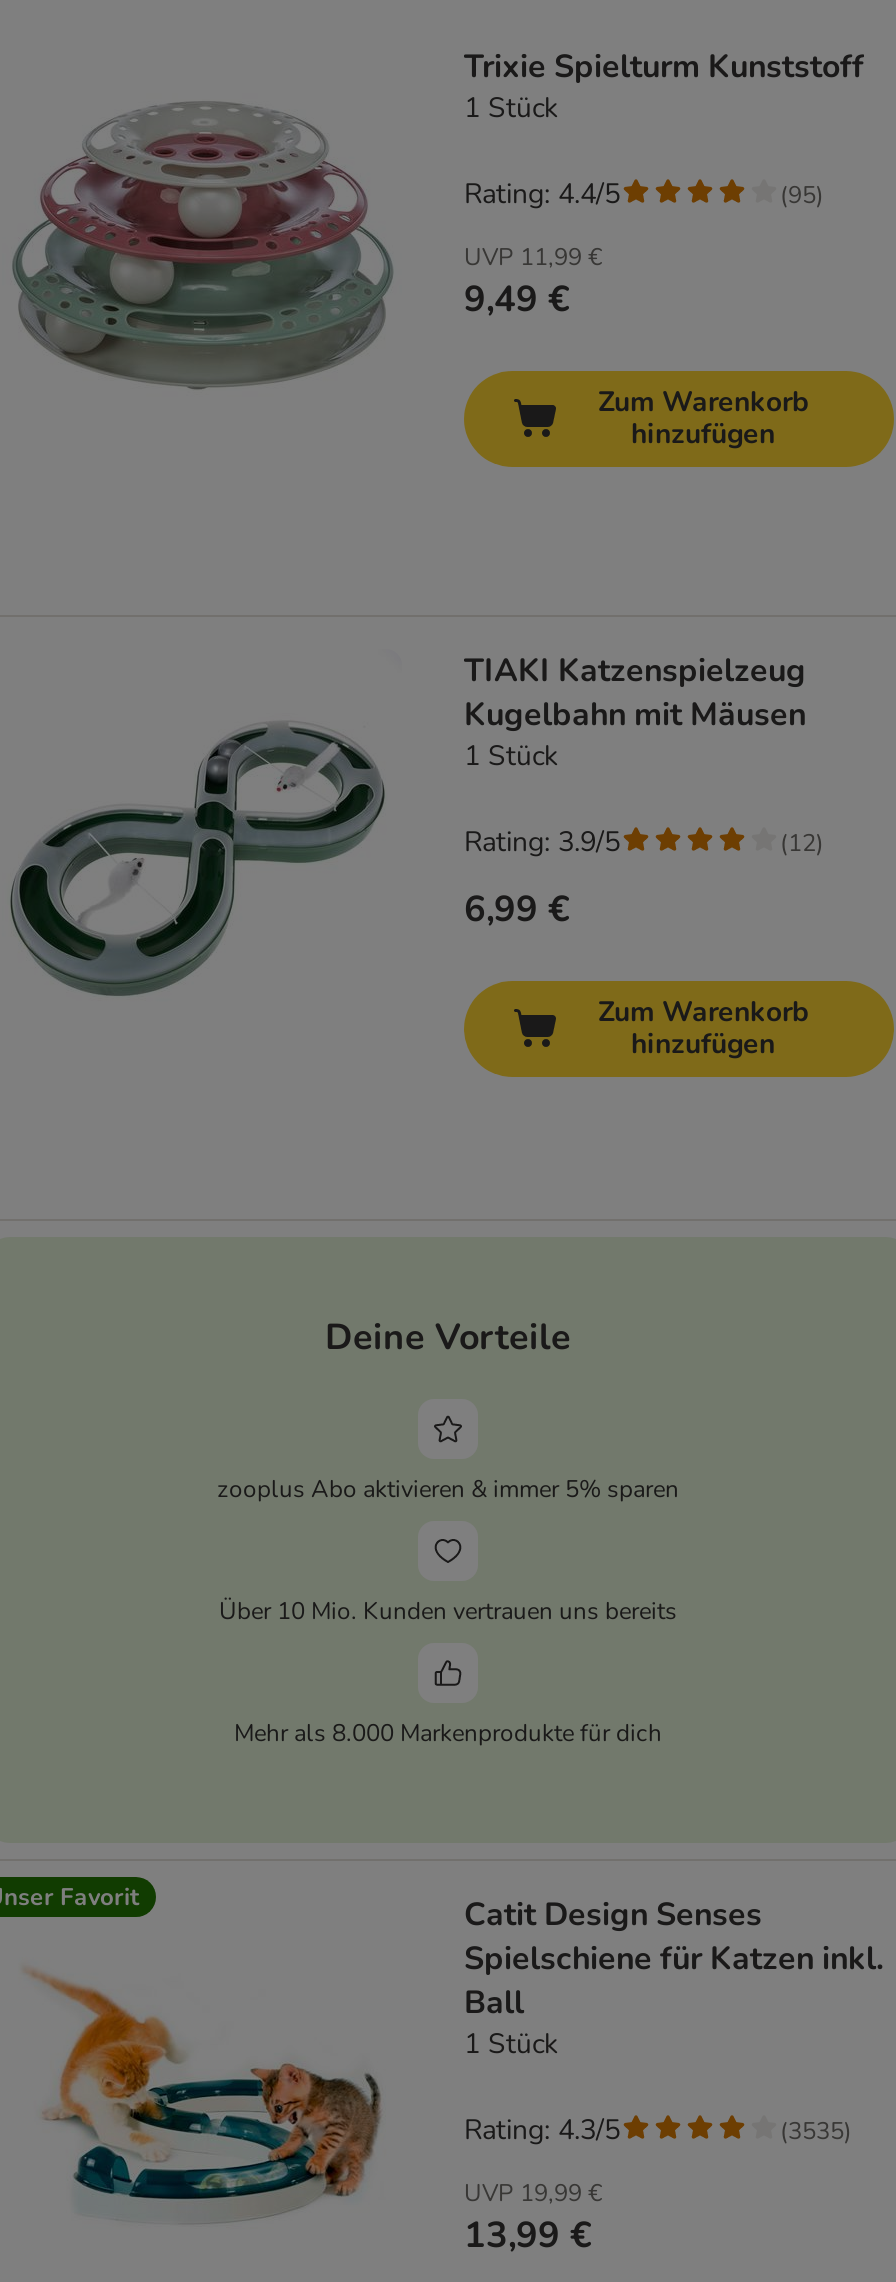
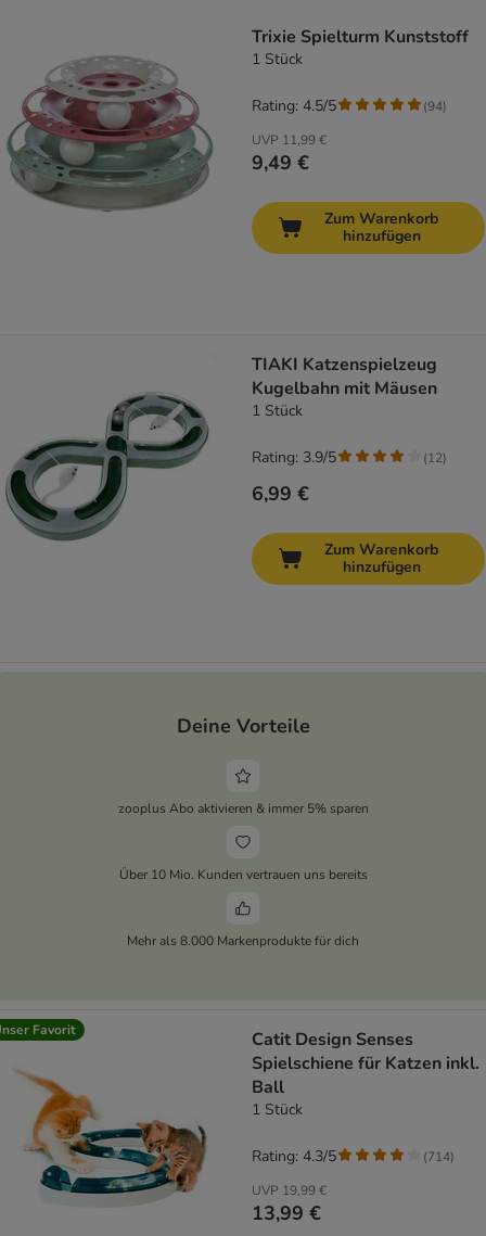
- Rating: 4.4/5
+ Rating: 4.5/5

- (95)
+ (94)

- (3535)
+ (714)
